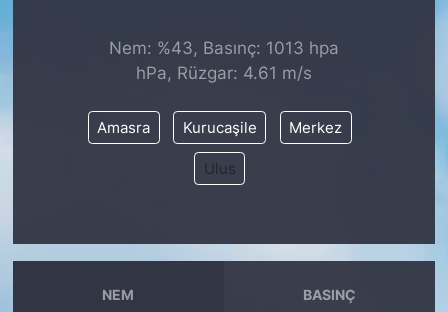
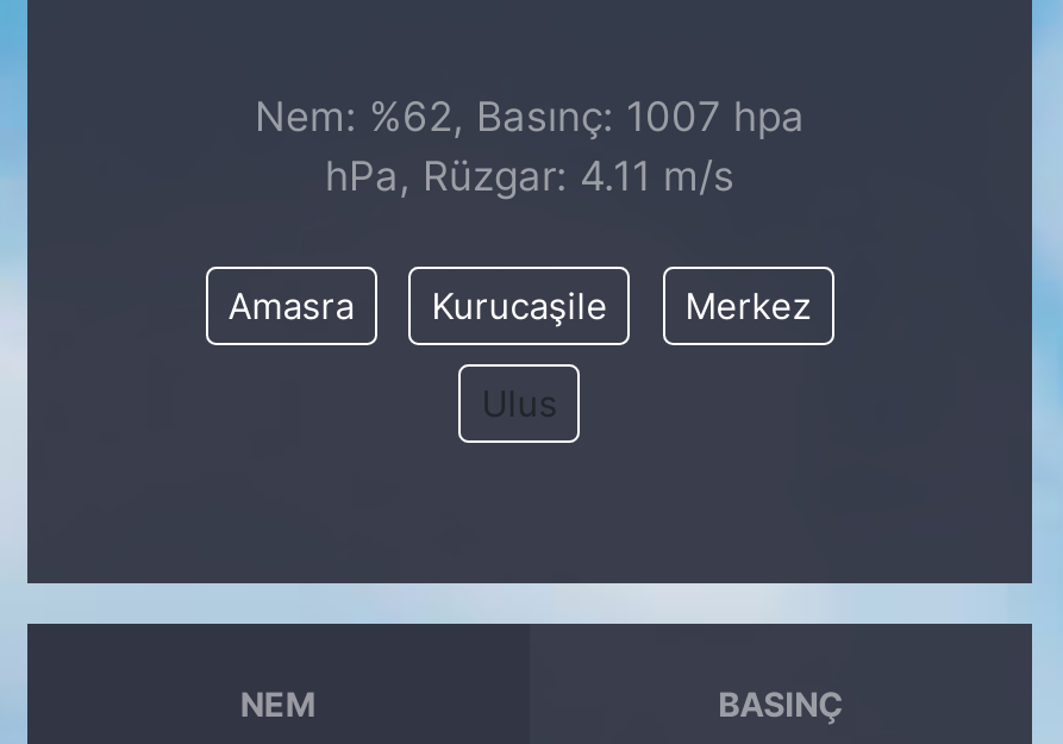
- Nem: %43, Basınç: 1013 hpa
- hPa, Rüzgar: 4.61 m/s
+ Nem: %62, Basınç: 1007 hpa
+ hPa, Rüzgar: 4.11 m/s
